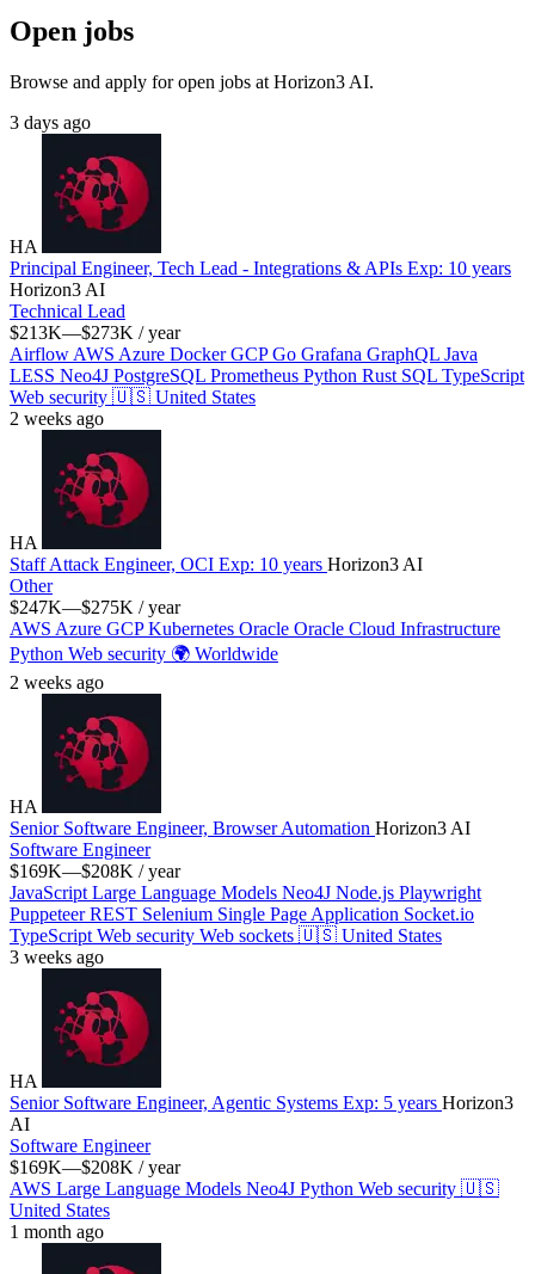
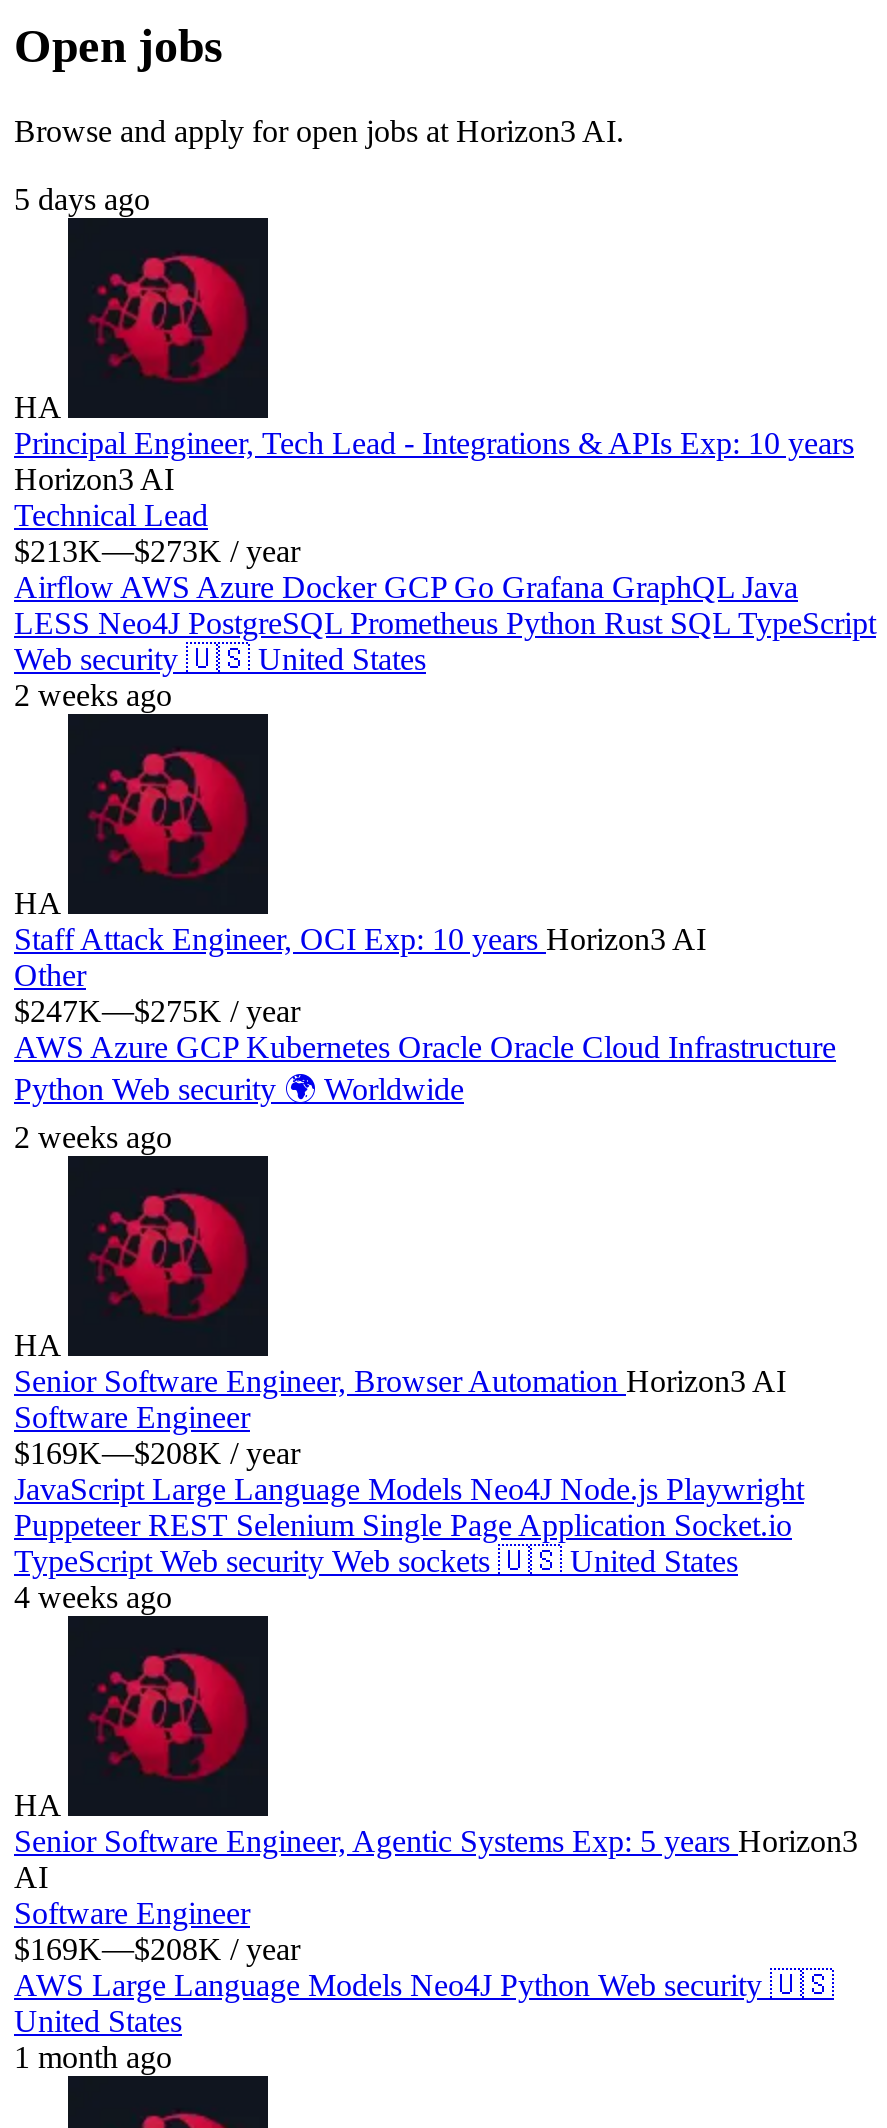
- 3 days ago
+ 5 days ago

- 3 weeks ago
+ 4 weeks ago
